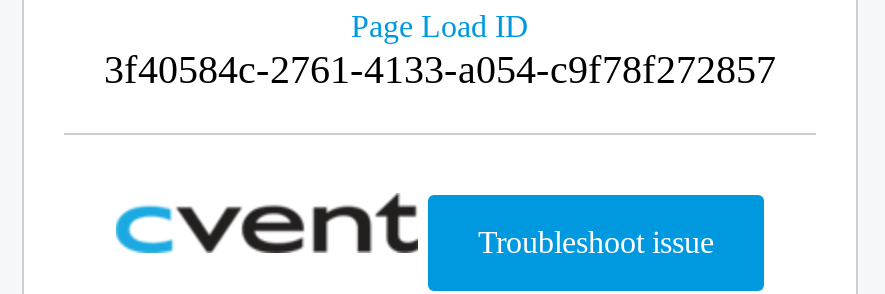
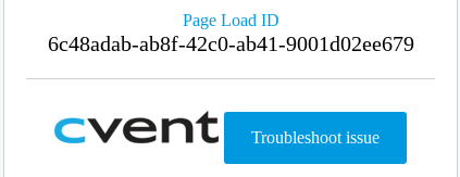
- 3f40584c-2761-4133-a054-c9f78f272857
+ 6c48adab-ab8f-42c0-ab41-9001d02ee679
